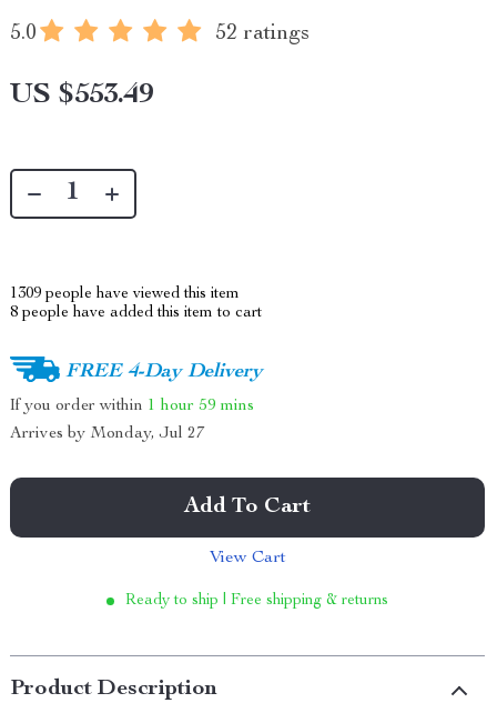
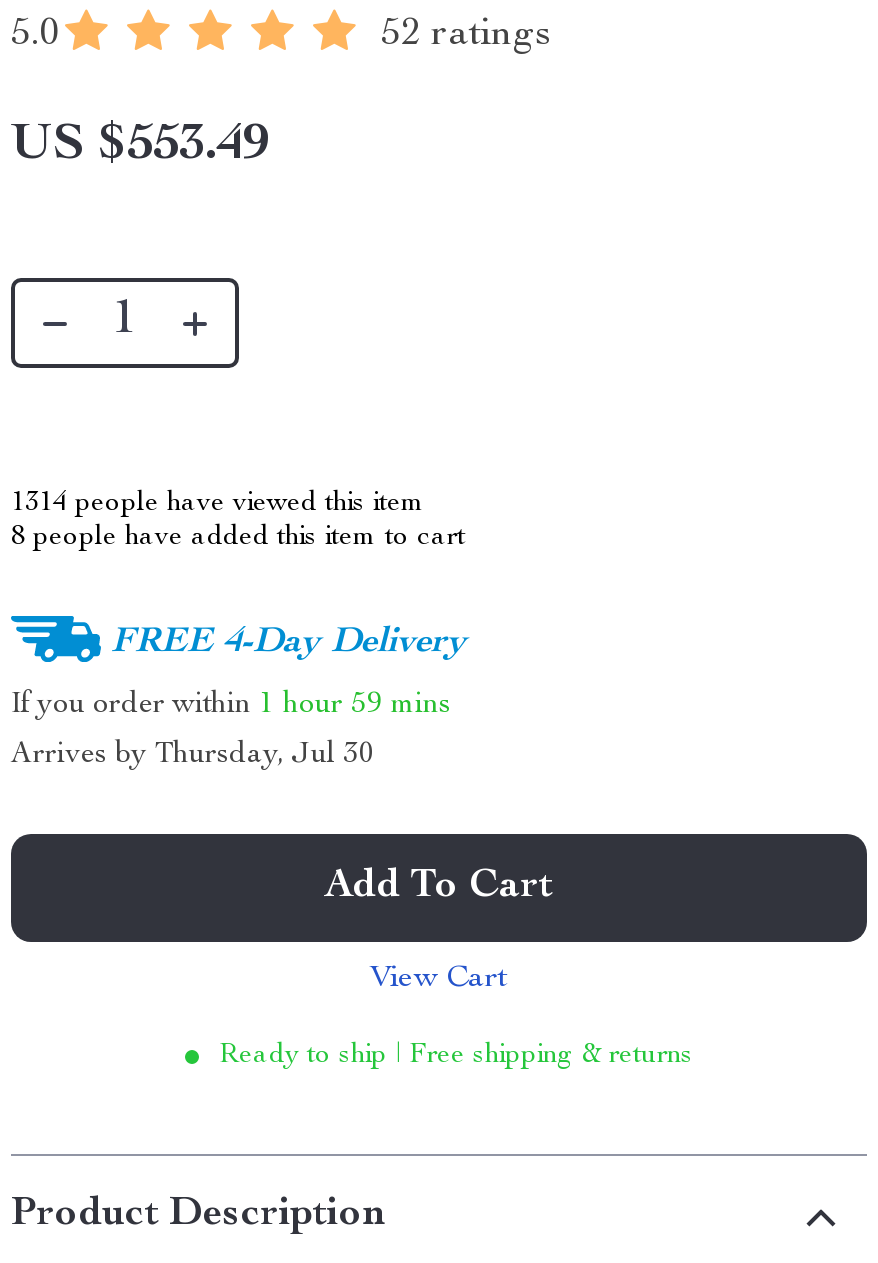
- 1309 people have viewed this item
+ 1314 people have viewed this item

- Arrives by Monday, Jul 27
+ Arrives by Thursday, Jul 30
